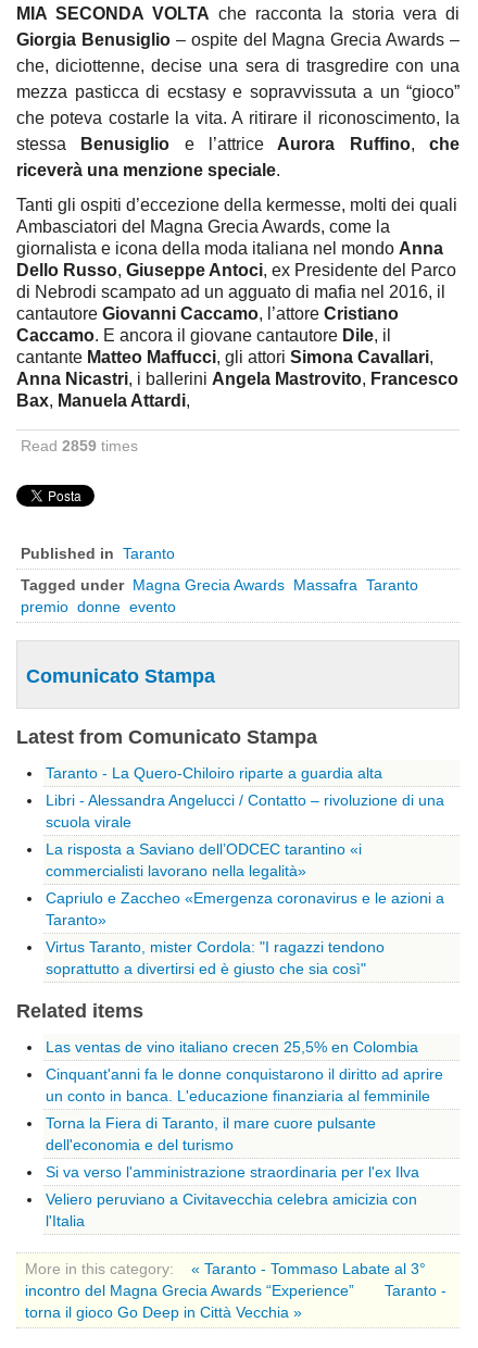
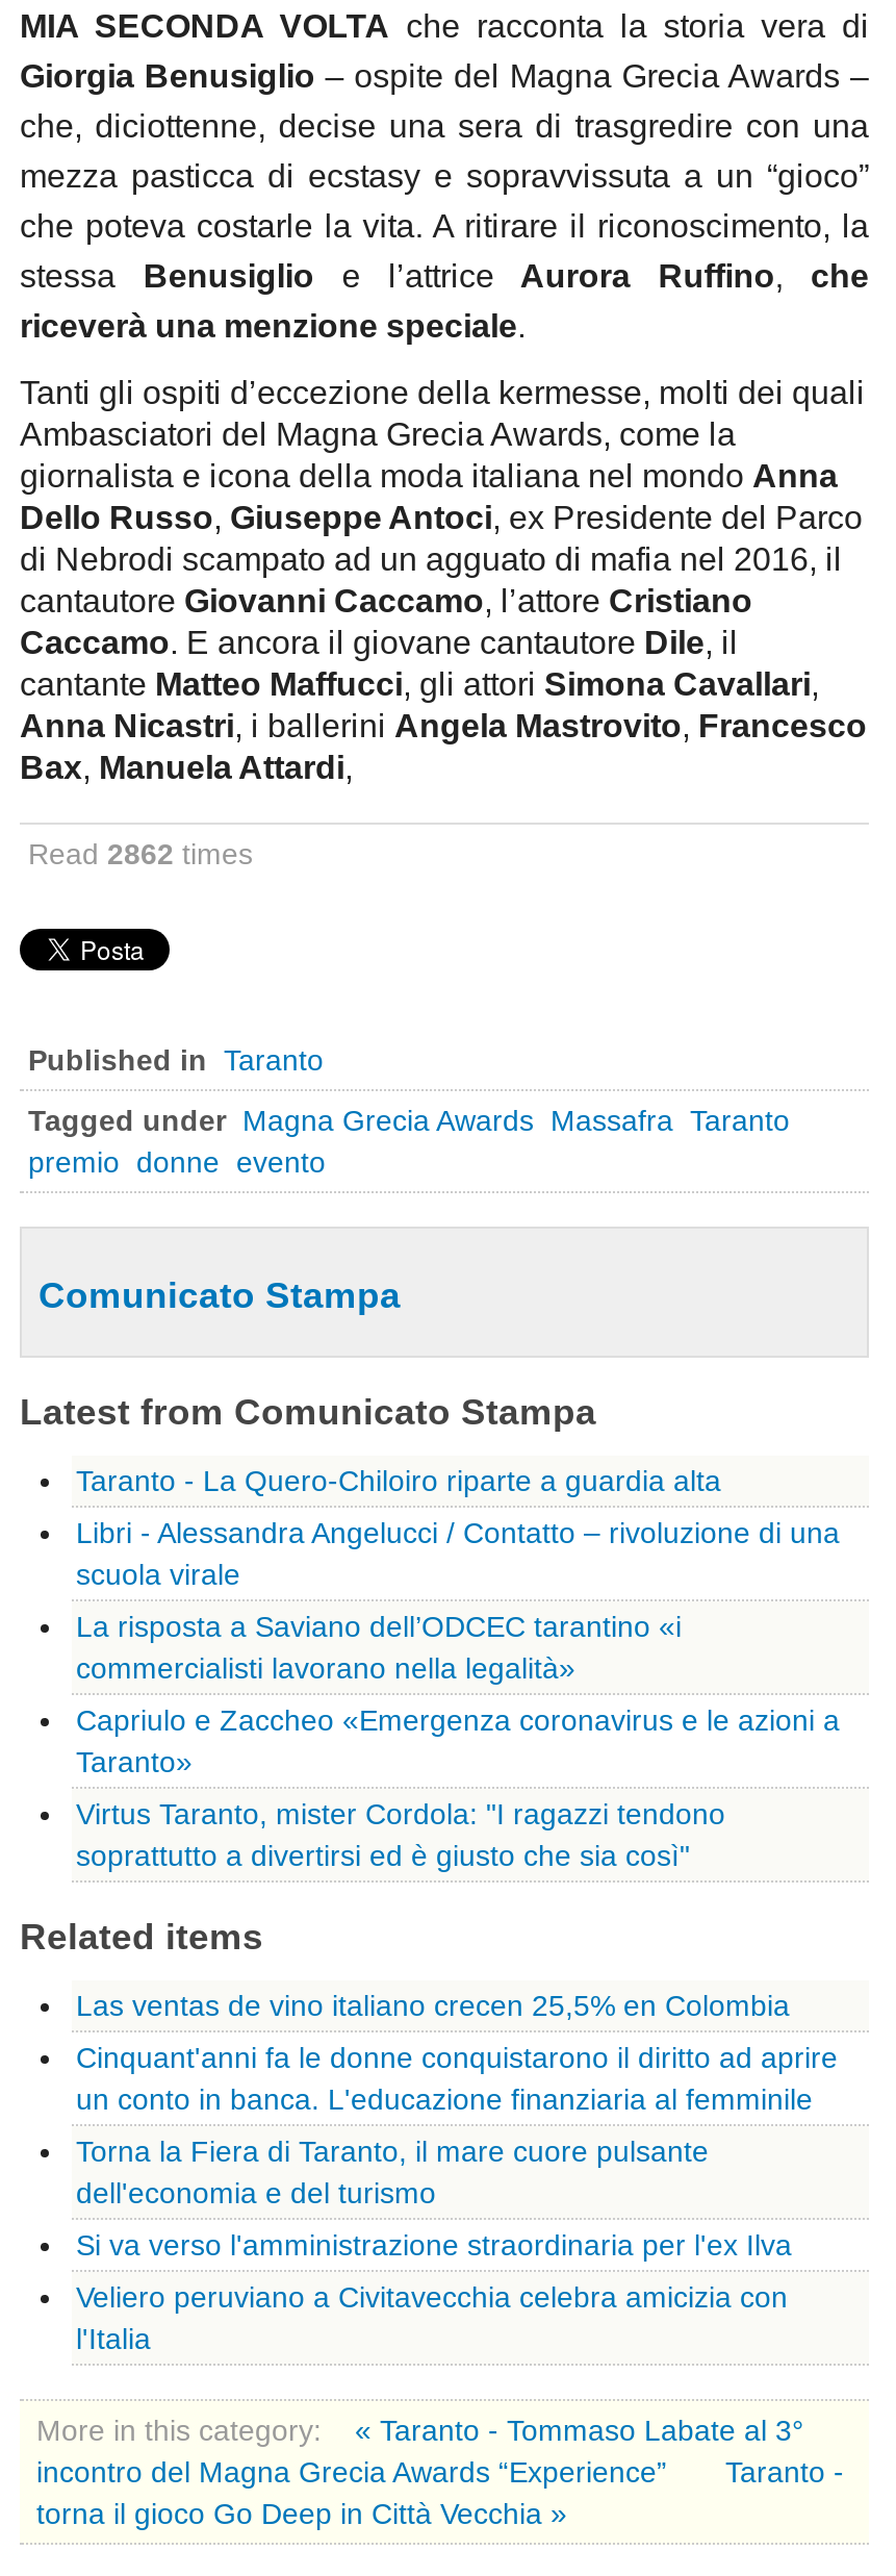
- Read 2859 times
+ Read 2862 times
